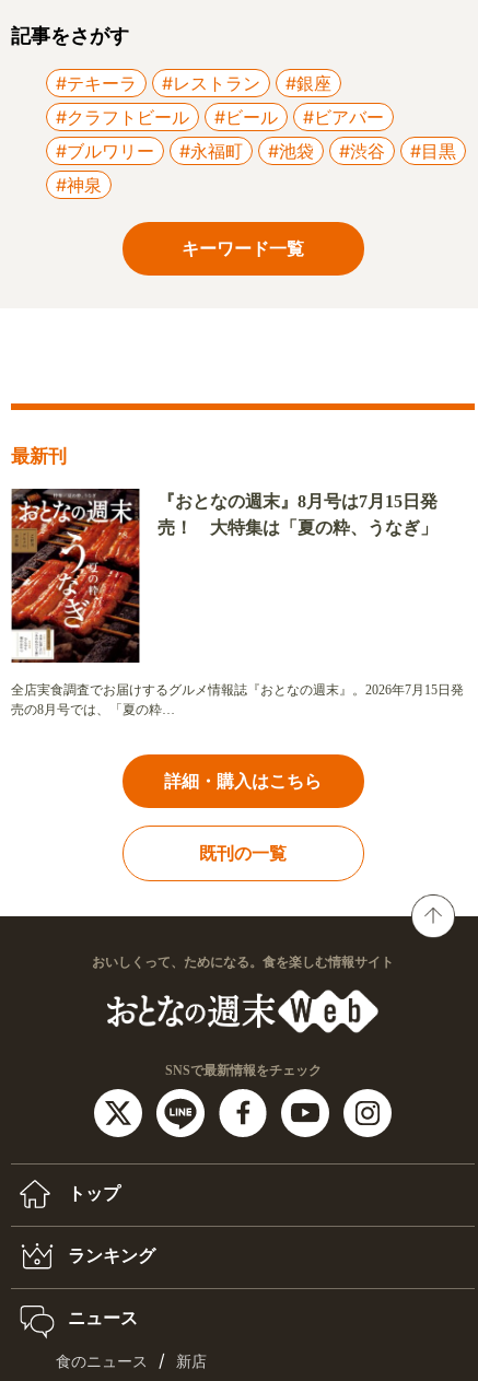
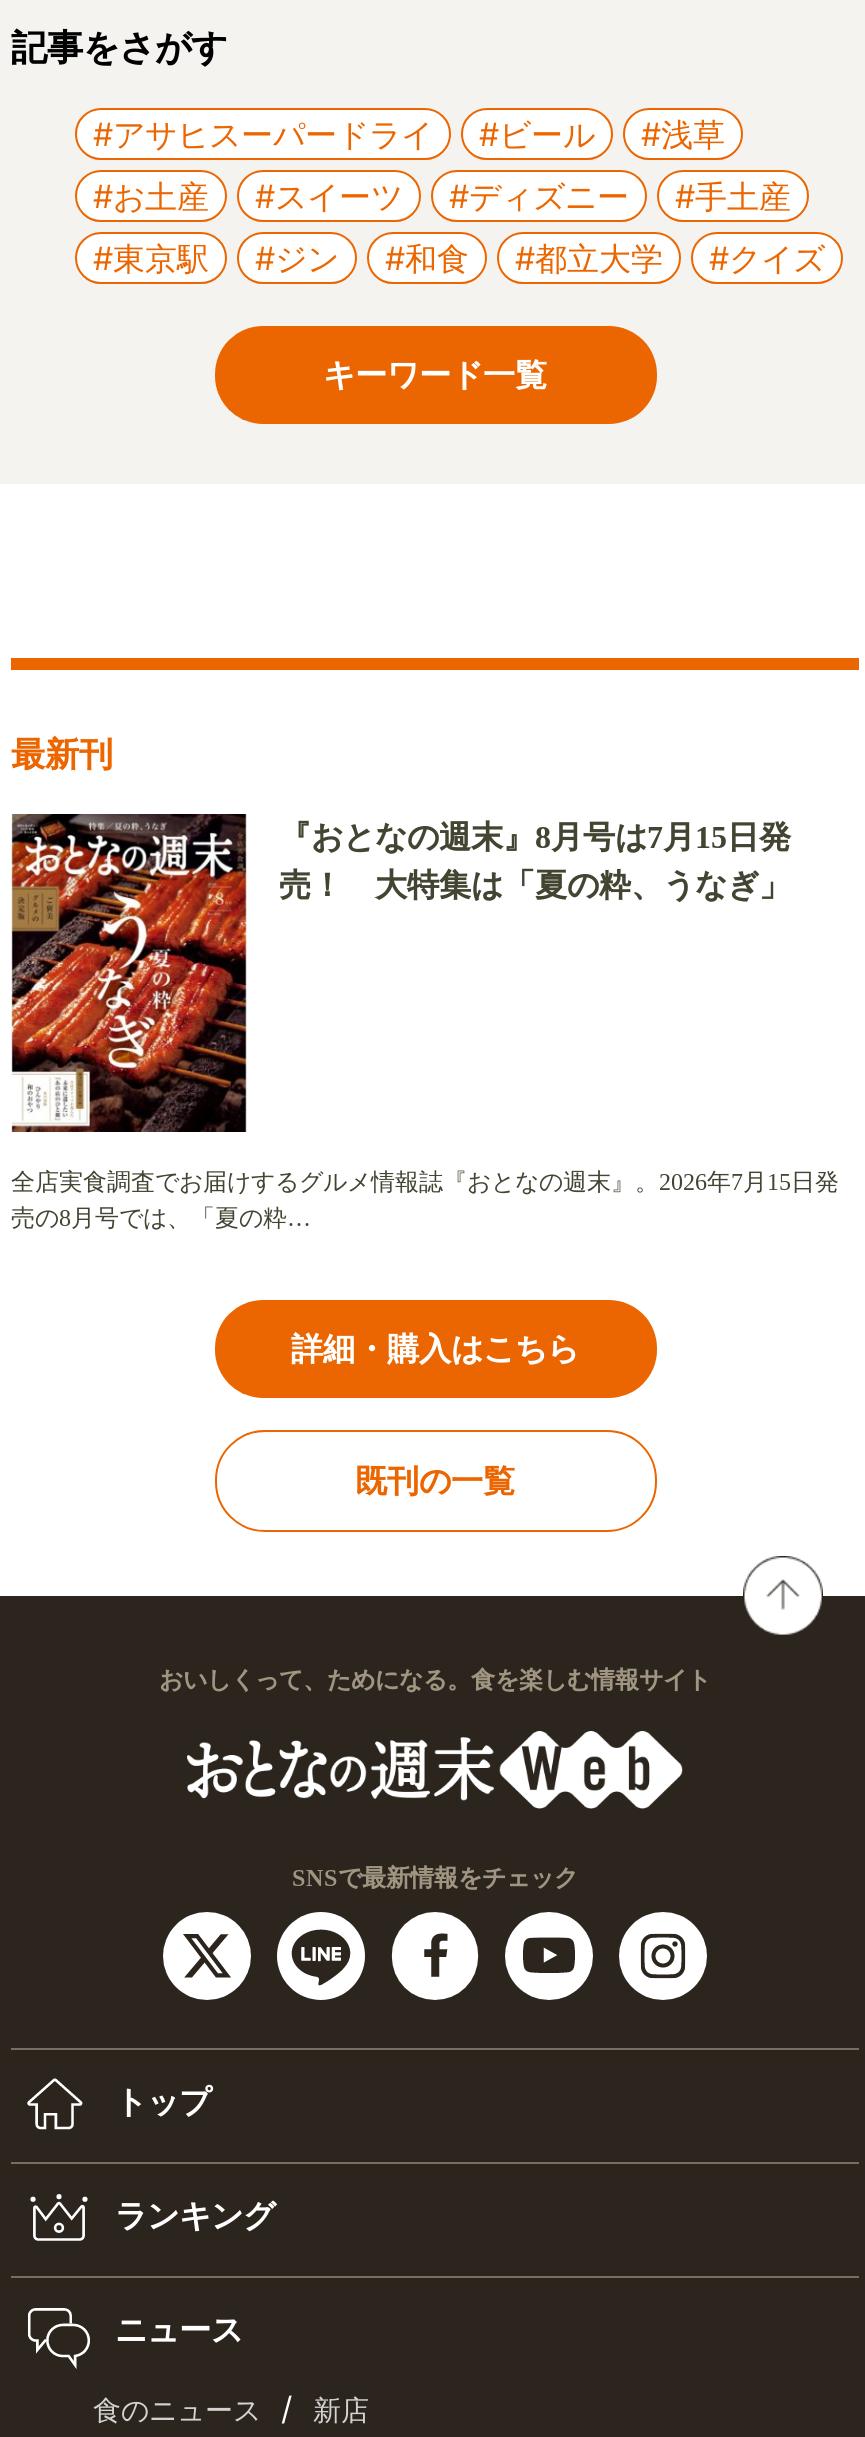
- #テキーラ
- #レストラン
- #銀座
- #クラフトビール
+ #アサヒスーパードライ

- #ビアバー
+ #浅草

- #ブルワリー
- #永福町
- #池袋
- #渋谷
- #目黒
+ #お土産
+ #スイーツ
+ #ディズニー
+ #手土産

- #神泉
+ #東京駅
+ #ジン
+ #和食
+ #都立大学
+ #クイズ
